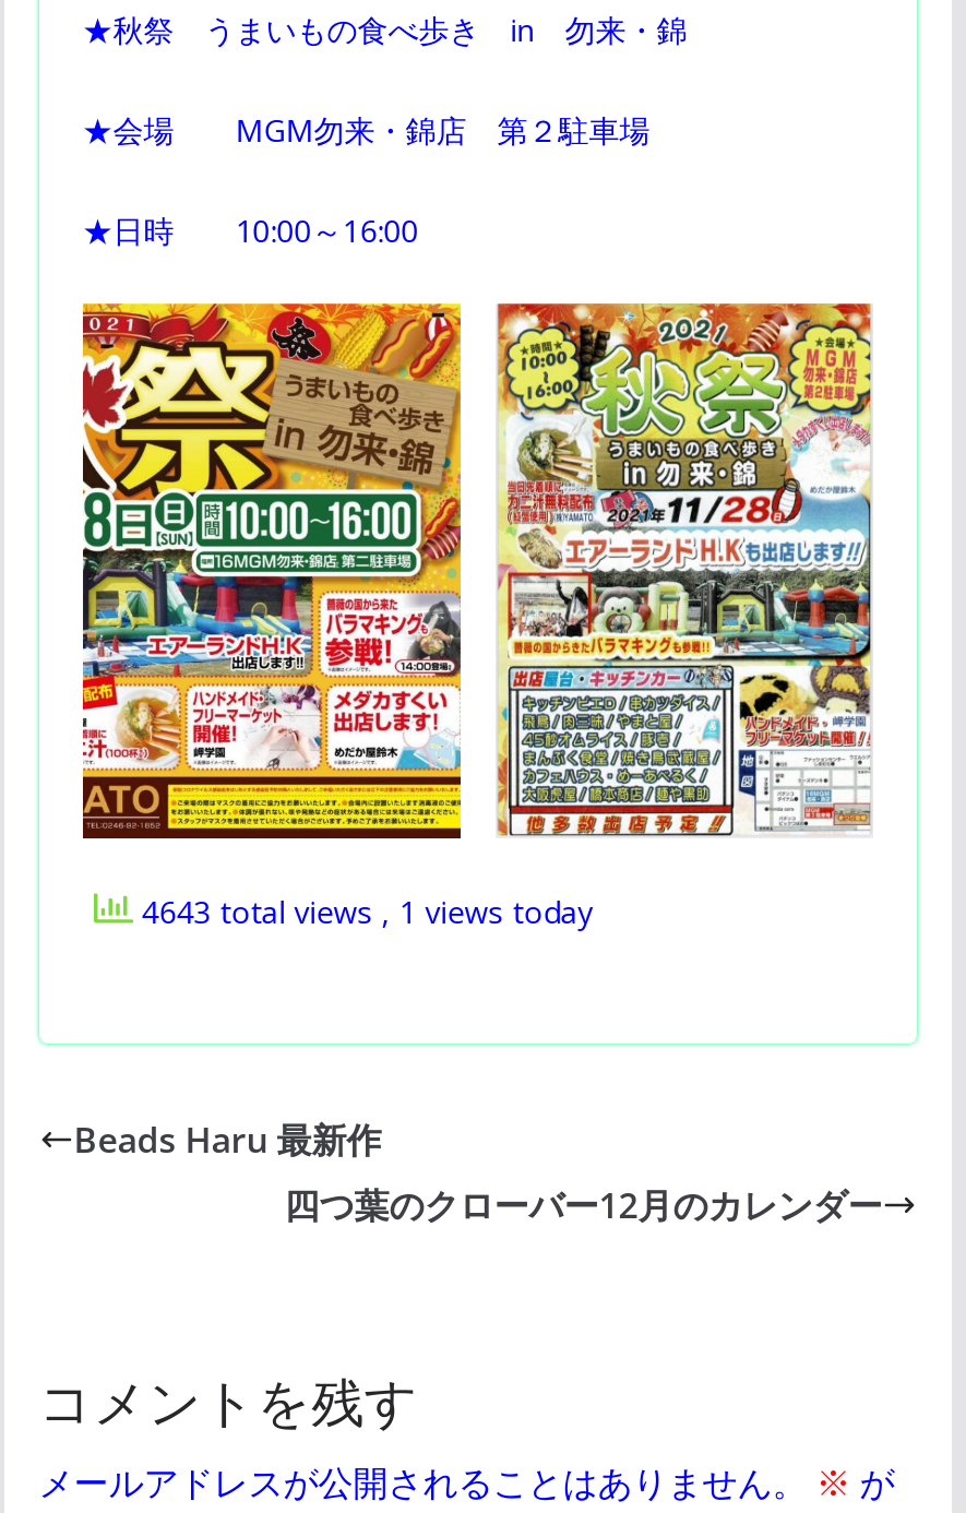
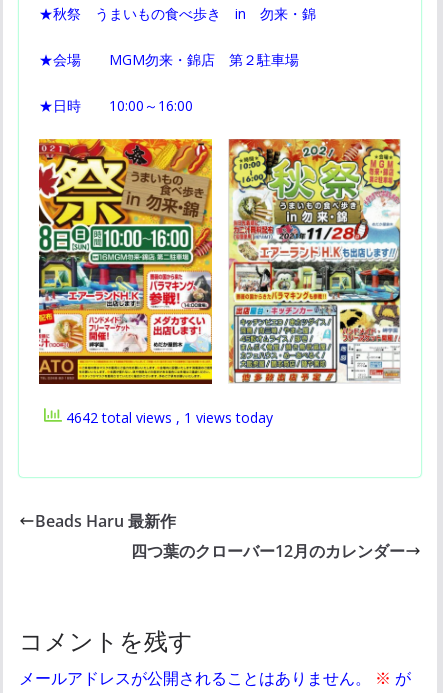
- 4643 total views, 1 views today
+ 4642 total views, 1 views today
